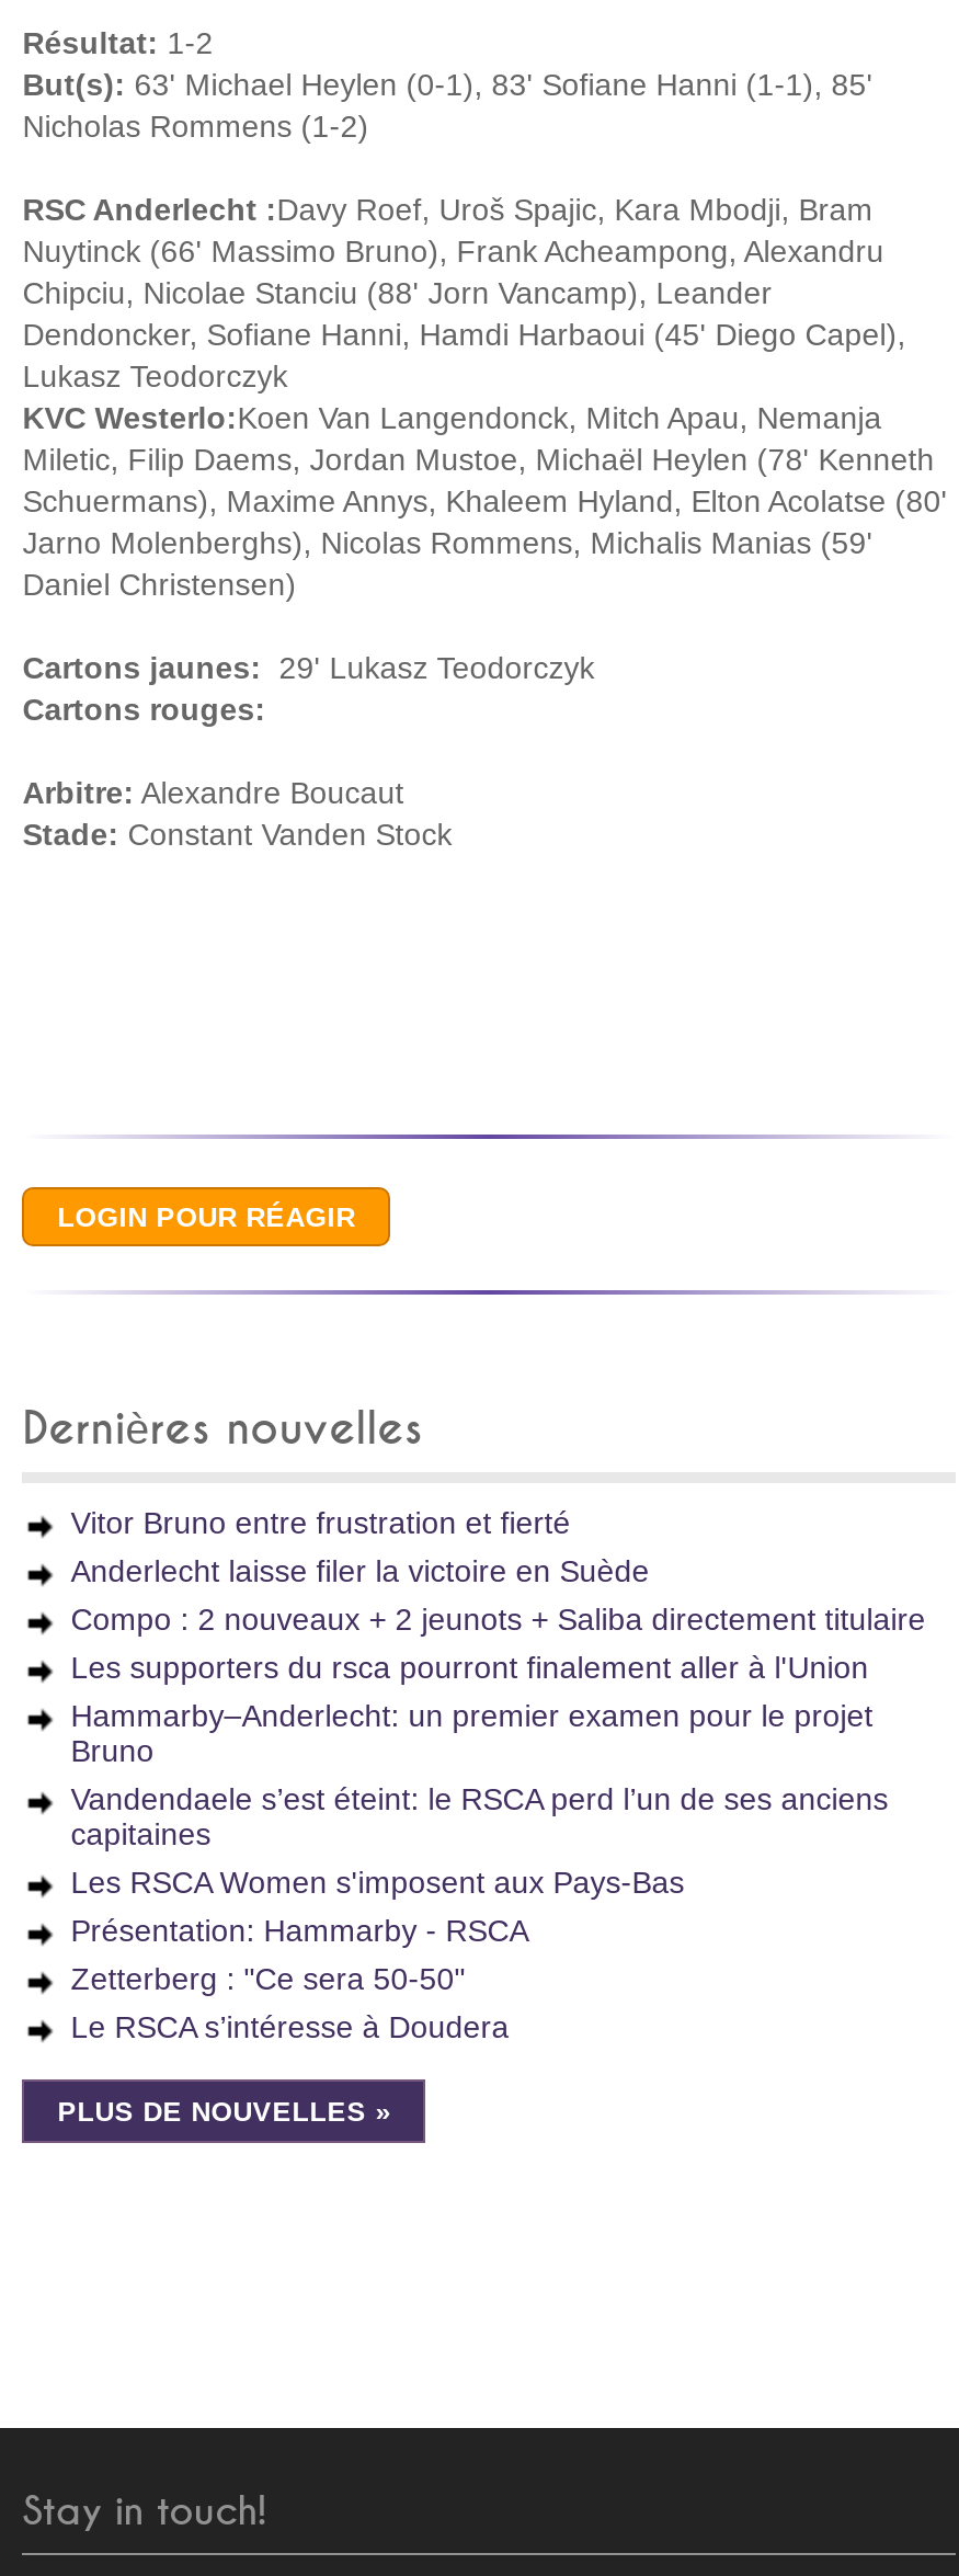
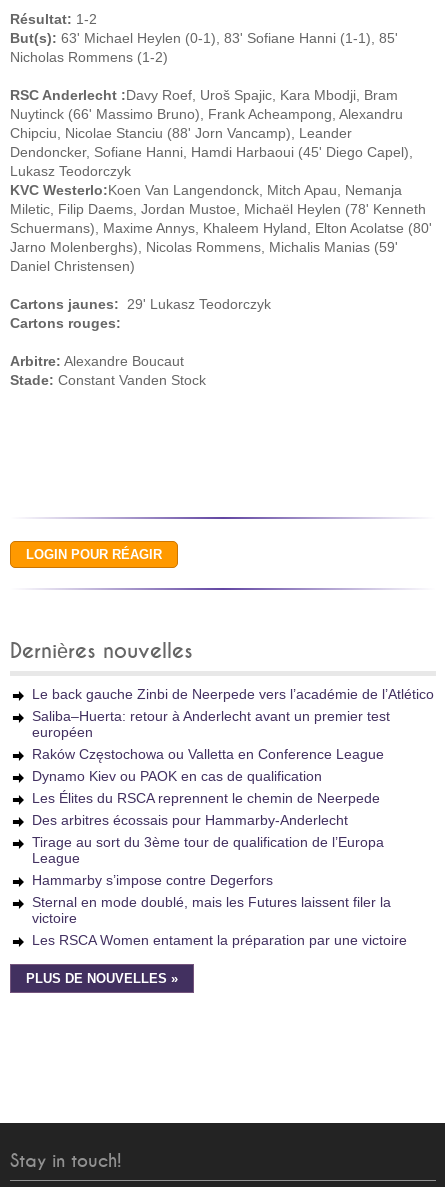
- Vitor Bruno entre frustration et fierté
- Anderlecht laisse filer la victoire en Suède
- Compo : 2 nouveaux + 2 jeunots + Saliba directement titulaire
- Les supporters du rsca pourront finalement aller à l'Union
- Hammarby–Anderlecht: un premier examen pour le projet
- Bruno
- Vandendaele s’est éteint: le RSCA perd l’un de ses anciens
- capitaines
- Les RSCA Women s'imposent aux Pays-Bas
- Présentation: Hammarby - RSCA
- Zetterberg : "Ce sera 50-50"
- Le RSCA s’intéresse à Doudera
+ Le back gauche Zinbi de Neerpede vers l’académie de l’Atlético
+ Saliba–Huerta: retour à Anderlecht avant un premier test
+ européen
+ Raków Częstochowa ou Valletta en Conference League
+ Dynamo Kiev ou PAOK en cas de qualification
+ Les Élites du RSCA reprennent le chemin de Neerpede
+ Des arbitres écossais pour Hammarby-Anderlecht
+ Tirage au sort du 3ème tour de qualification de l’Europa
+ League
+ Hammarby s’impose contre Degerfors
+ Sternal en mode doublé, mais les Futures laissent filer la
+ victoire
+ Les RSCA Women entament la préparation par une victoire
